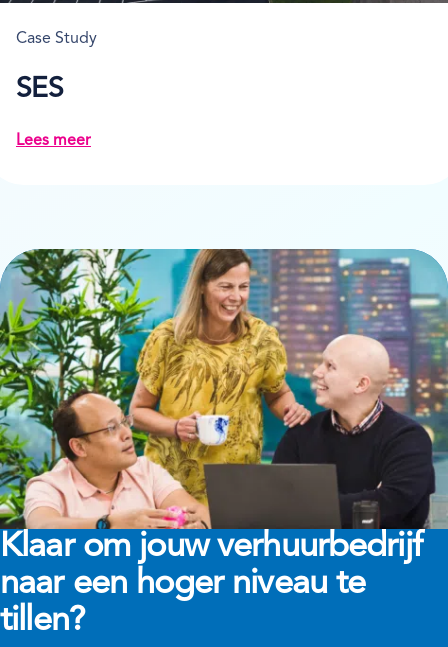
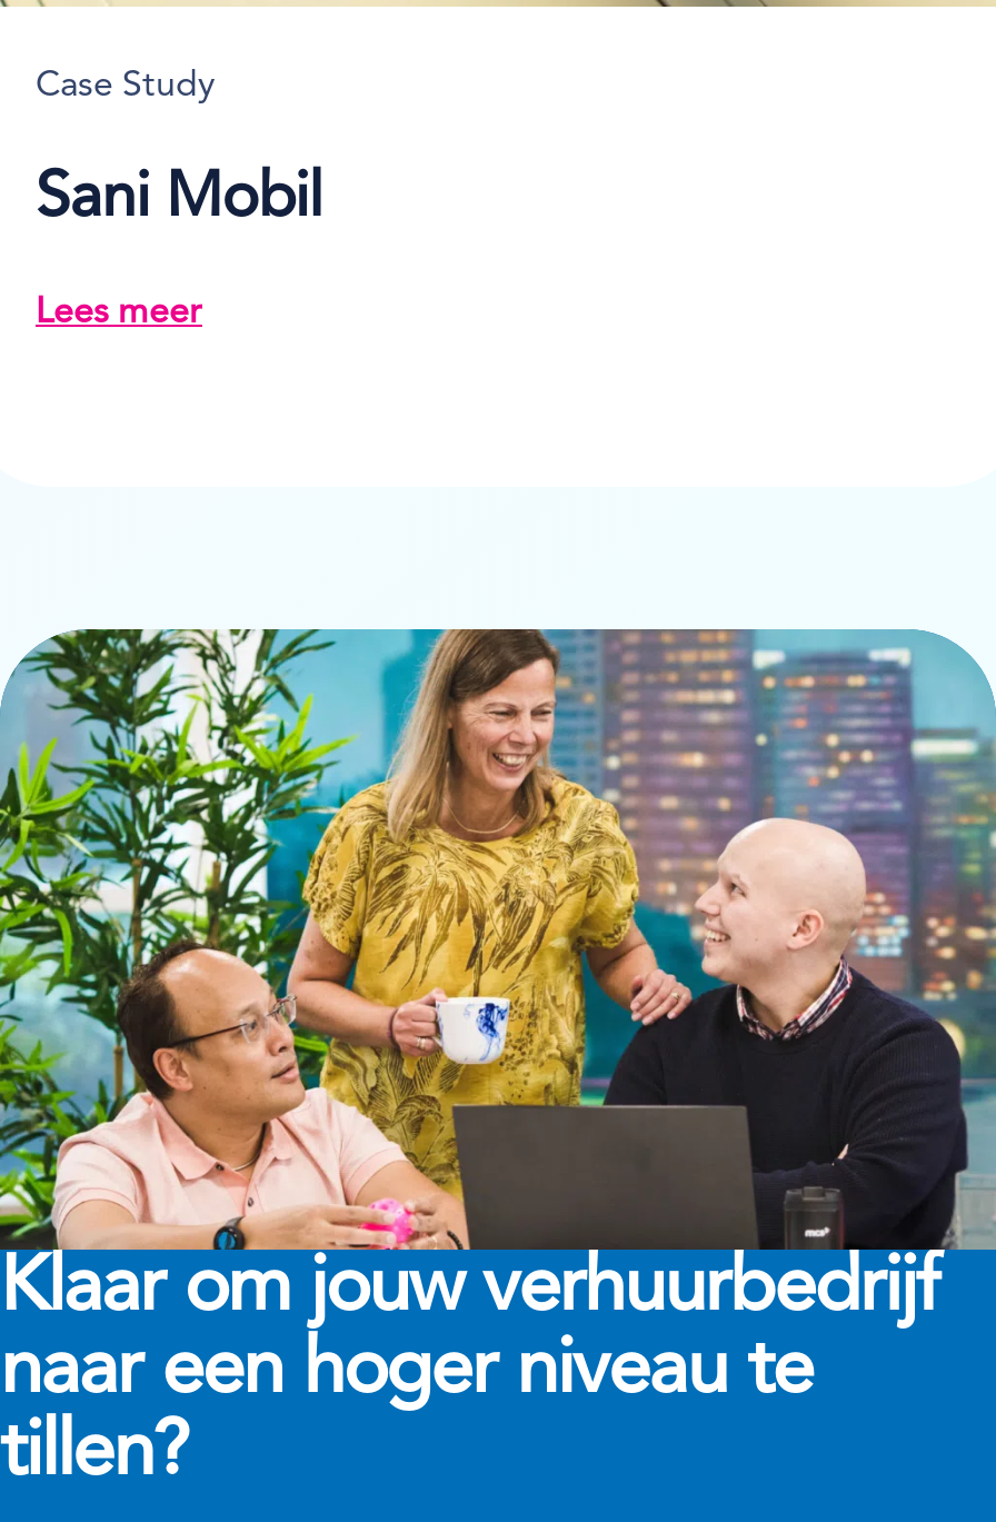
- SES
+ Sani Mobil
